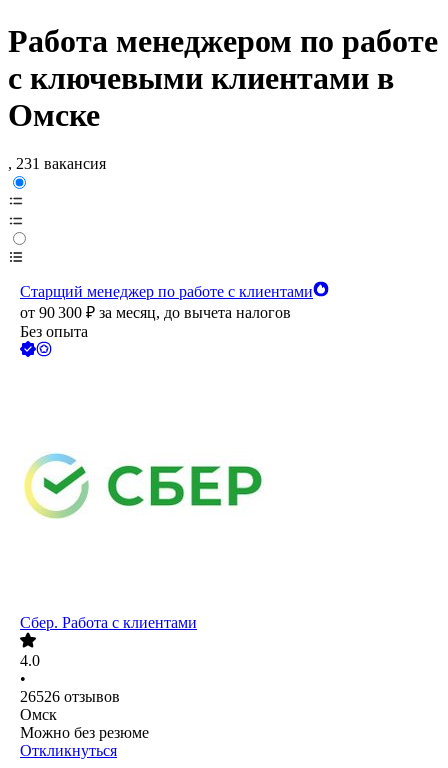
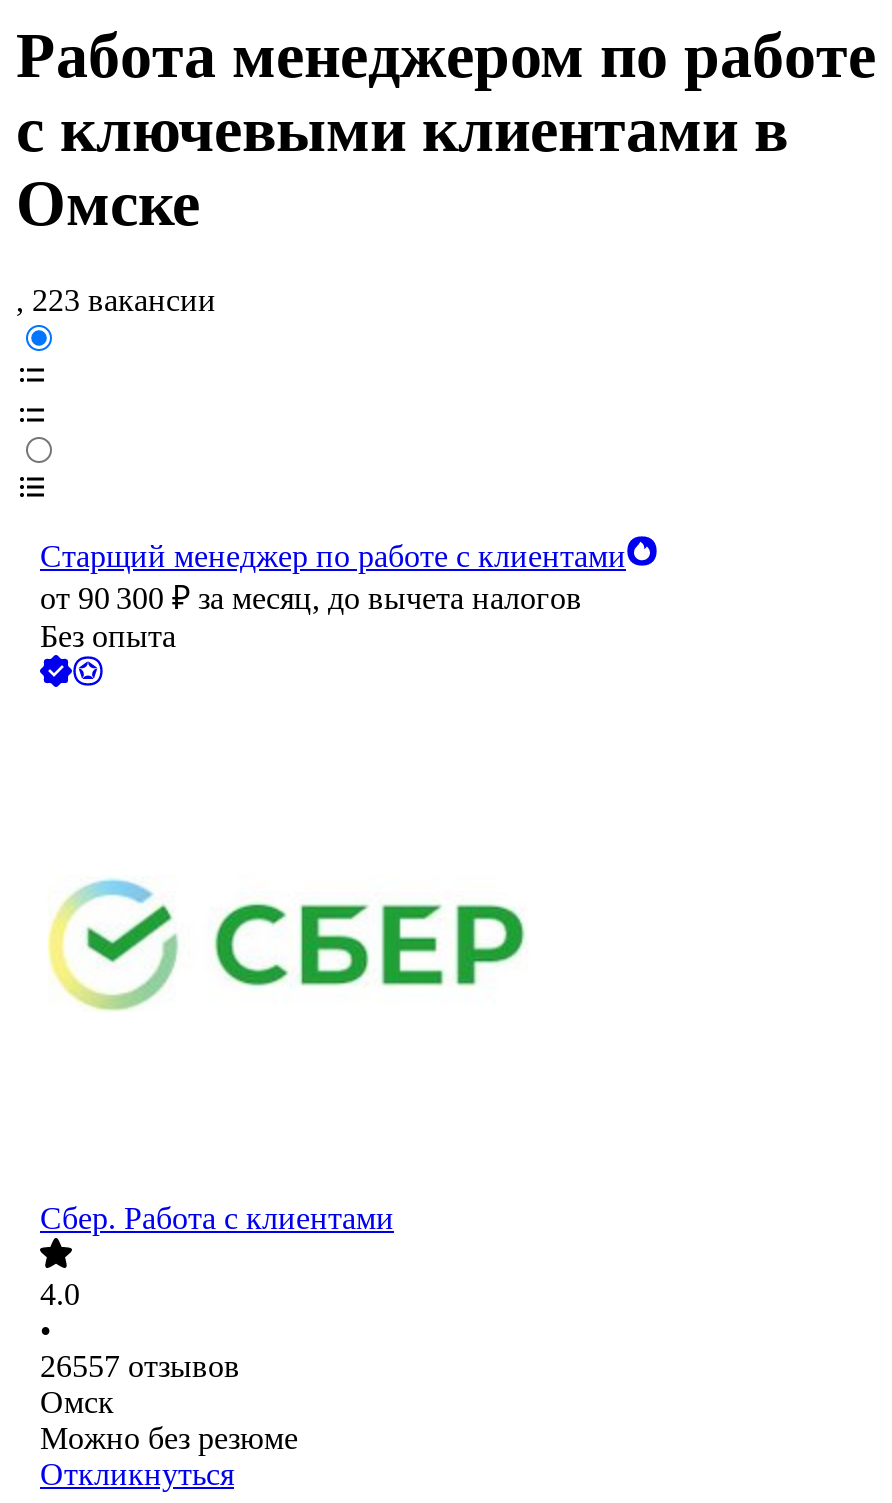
- , 231 вакансия
+ , 223 вакансии

- 26526 отзывов
+ 26557 отзывов
